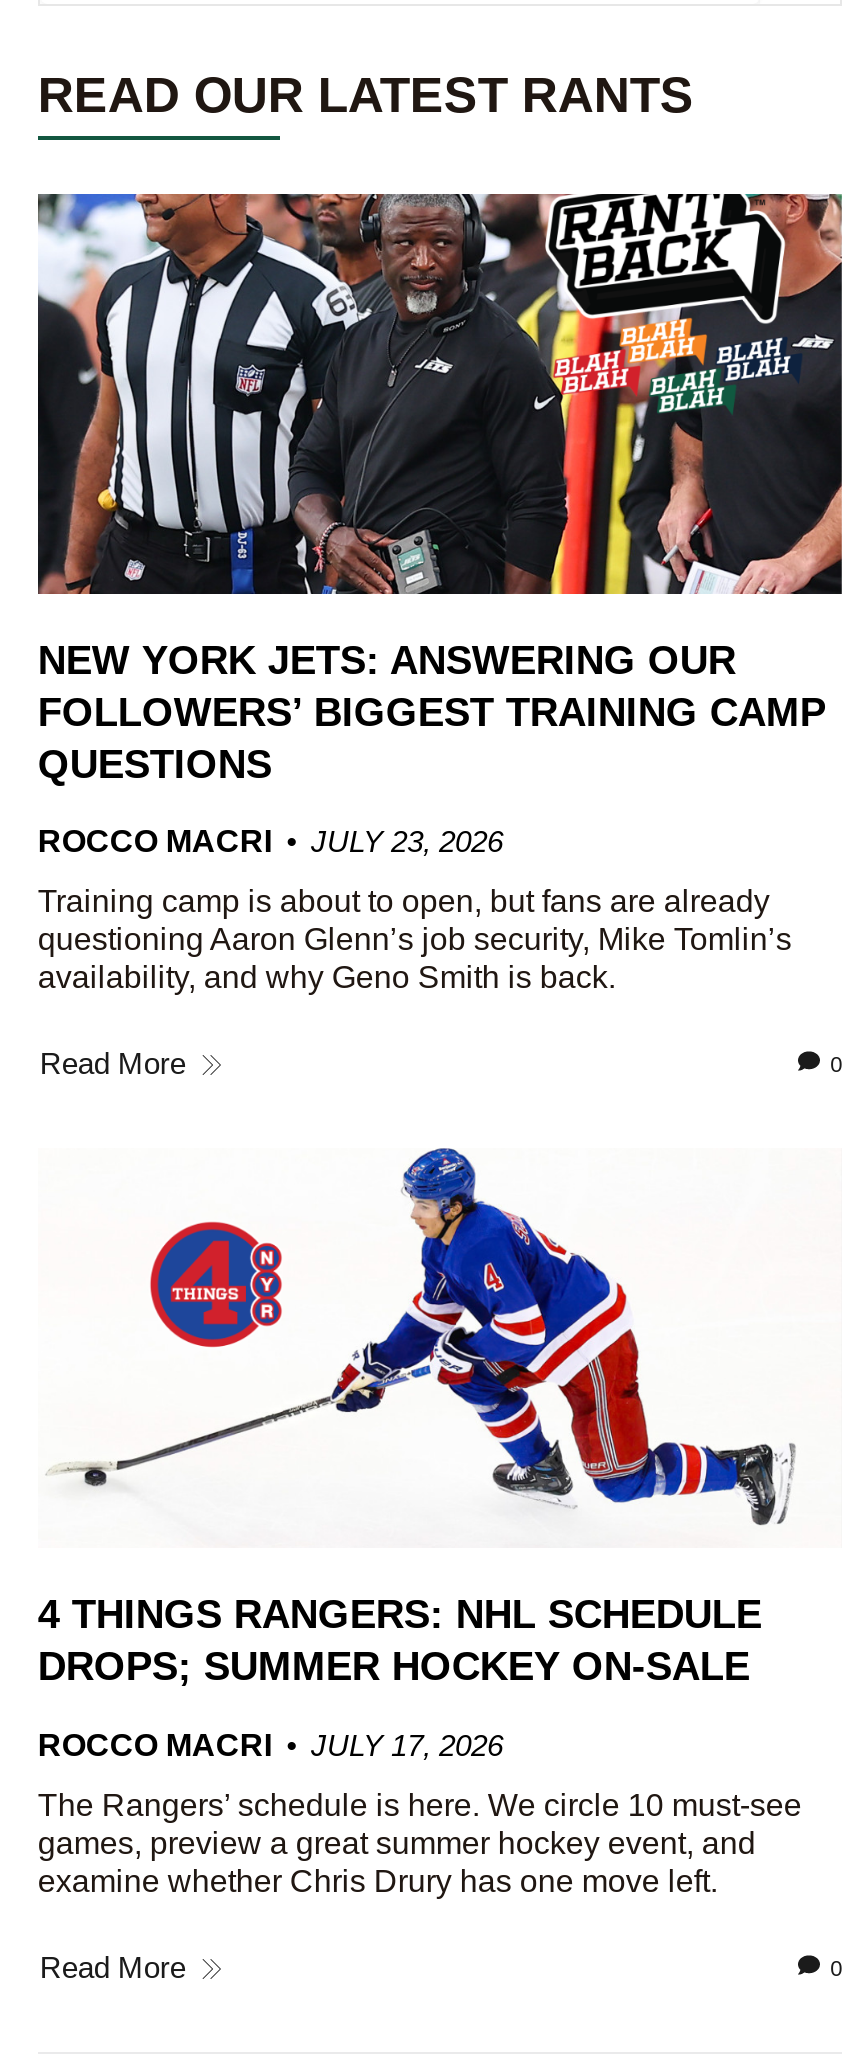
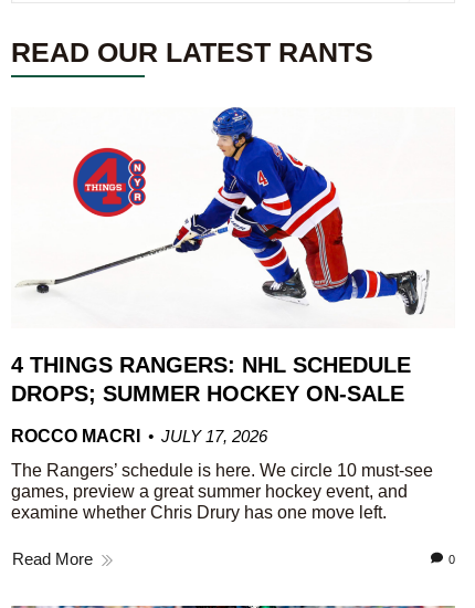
- [image]
- NEW YORK JETS: ANSWERING OUR
- FOLLOWERS’ BIGGEST TRAINING CAMP
- QUESTIONS
- ROCCO MACRI
- JULY 23, 2026
- Training camp is about to open, but fans are already
- questioning Aaron Glenn’s job security, Mike Tomlin’s
- availability, and why Geno Smith is back.
- Read More
- 0
